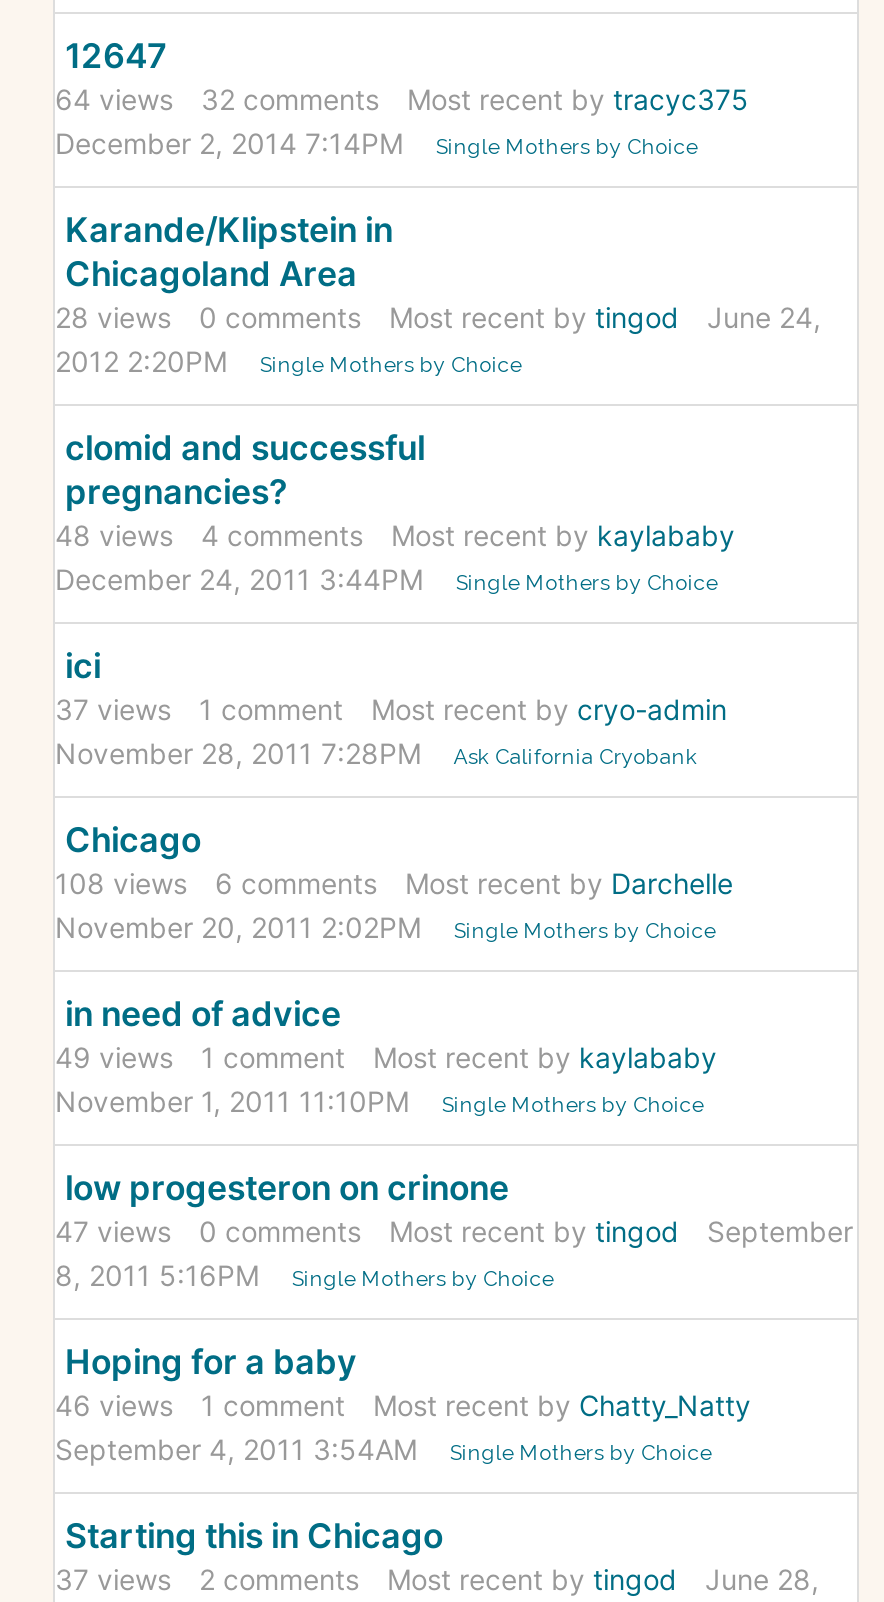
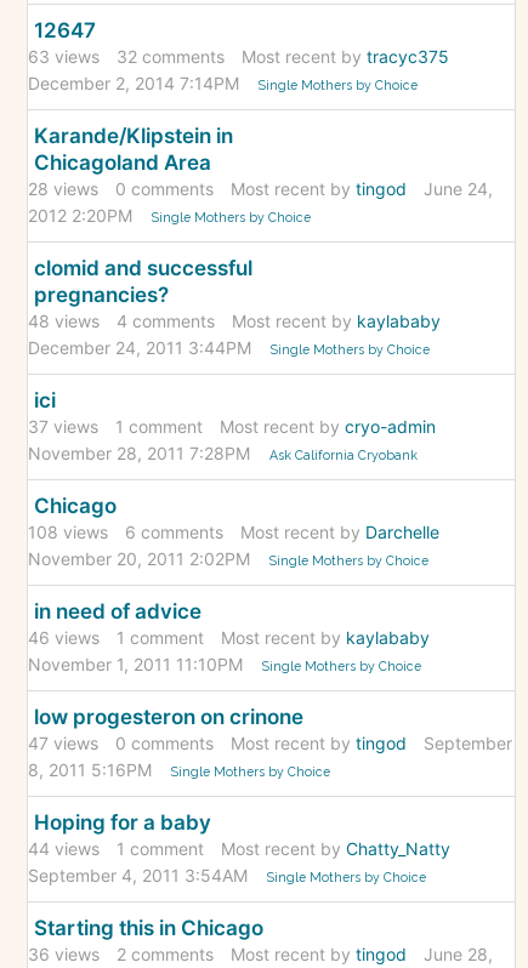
- 64 views 32 comments Most recent by tracyc375
+ 63 views 32 comments Most recent by tracyc375

- 49 views 1 comment Most recent by kaylababy
+ 46 views 1 comment Most recent by kaylababy

- 46 views 1 comment Most recent by Chatty_Natty
+ 44 views 1 comment Most recent by Chatty_Natty

- 37 views 2 comments Most recent by tingod June 28,
+ 36 views 2 comments Most recent by tingod June 28,
